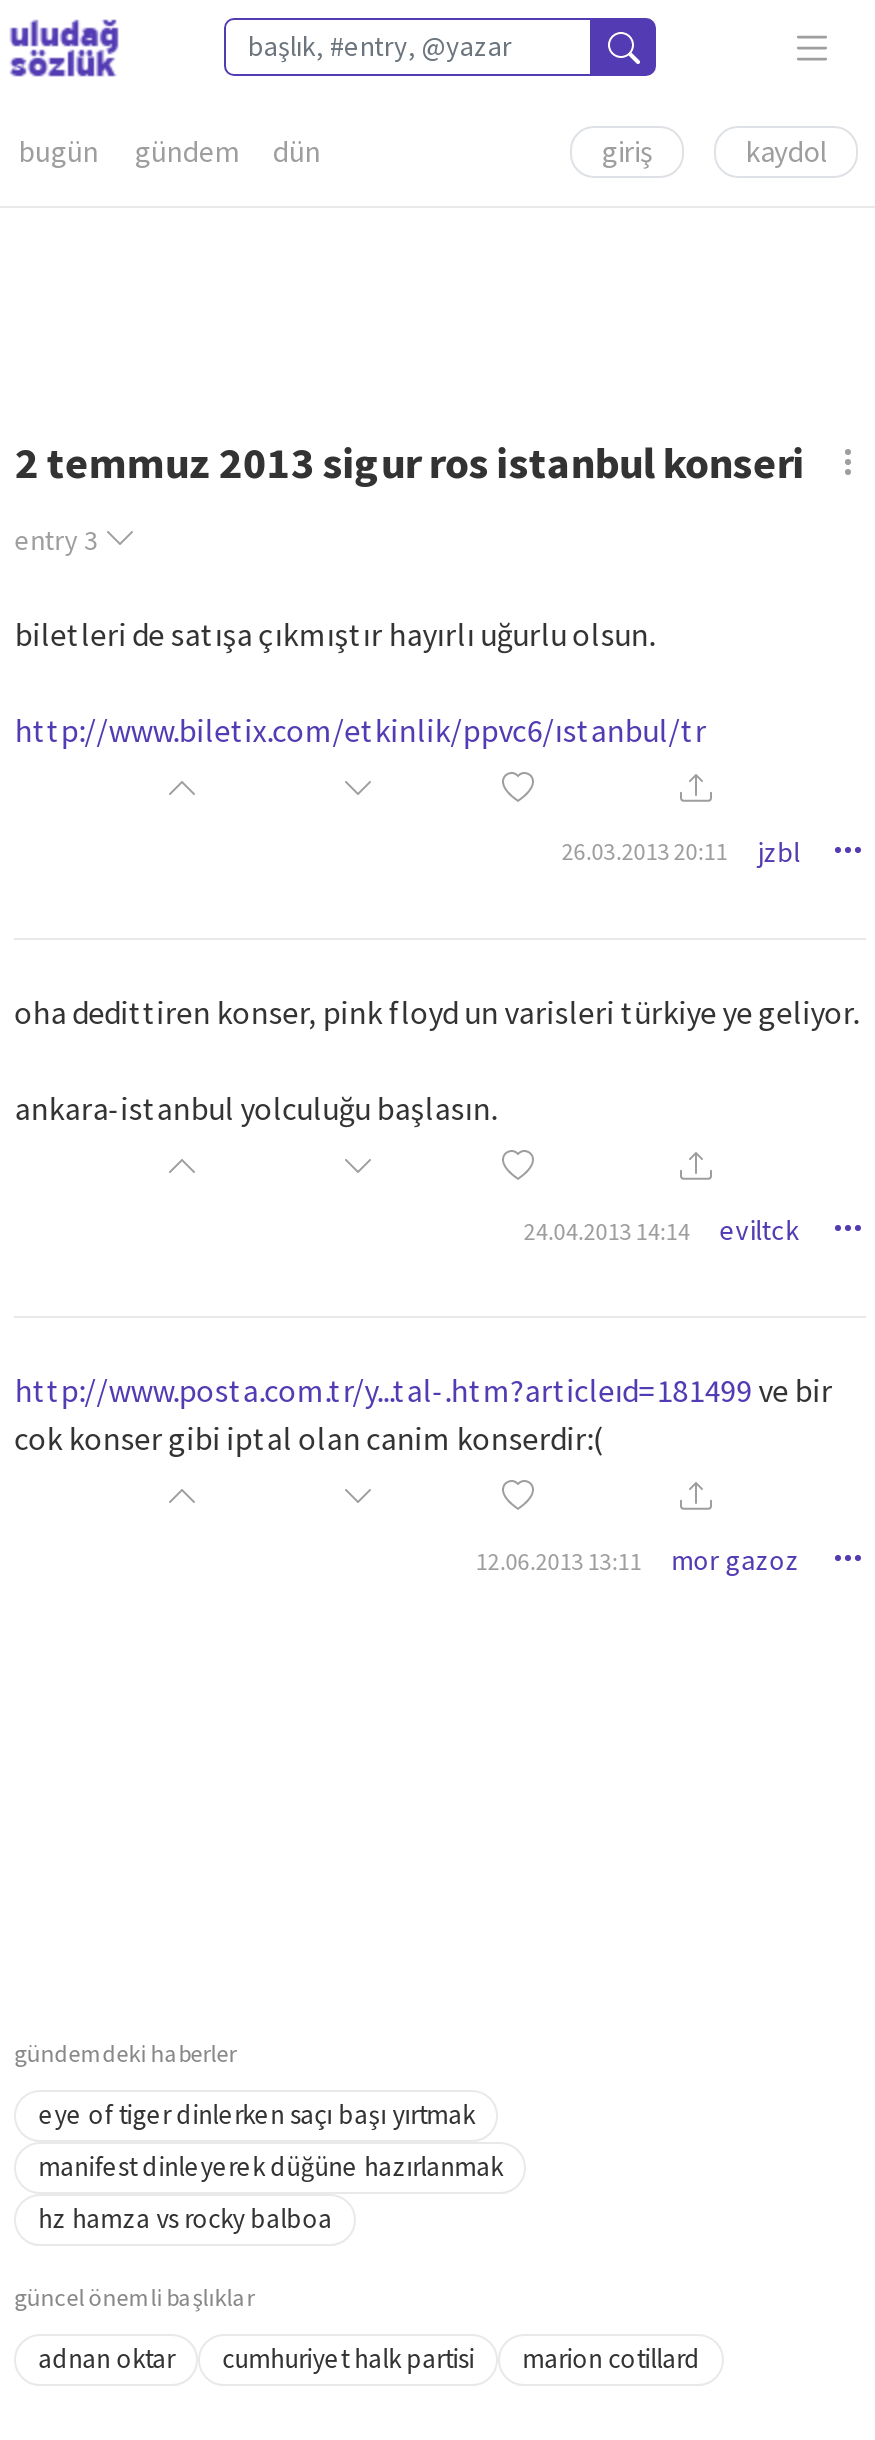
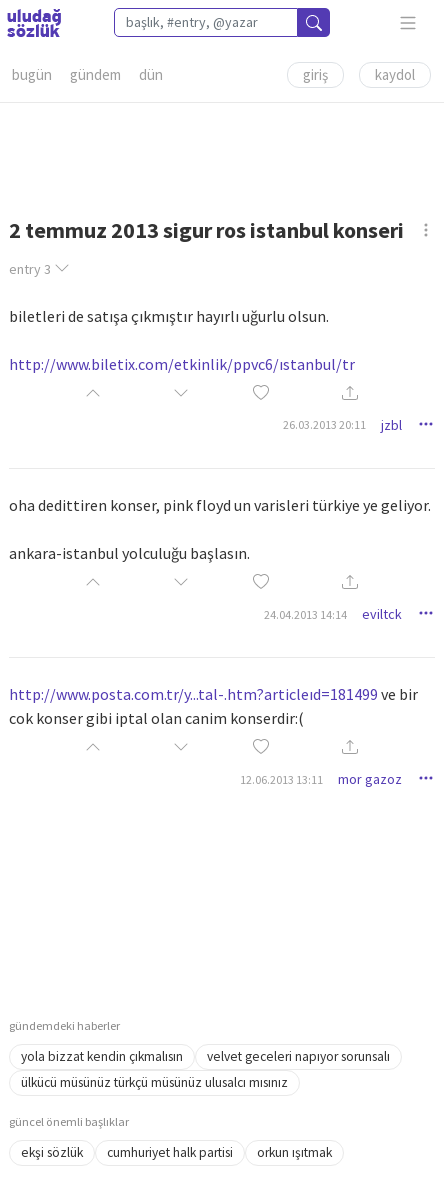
- eye of tiger dinlerken saçı başı yırtmak
- manifest dinleyerek düğüne hazırlanmak
- hz hamza vs rocky balboa
+ yola bizzat kendin çıkmalısın
+ velvet geceleri napıyor sorunsalı
+ ülkücü müsünüz türkçü müsünüz ulusalcı mısınız

- adnan oktar
+ ekşi sözlük

- marion cotillard
+ orkun ışıtmak
